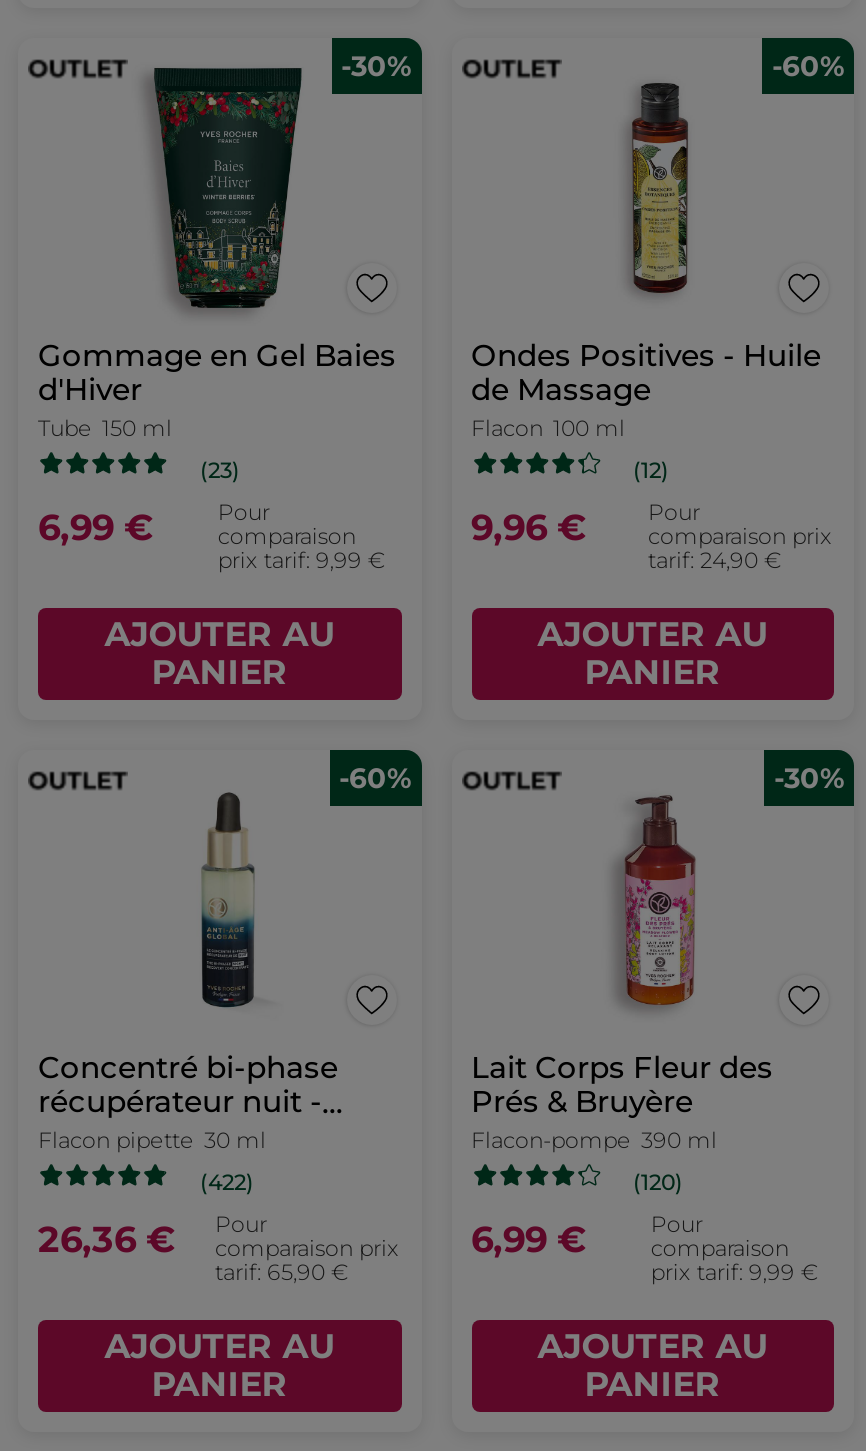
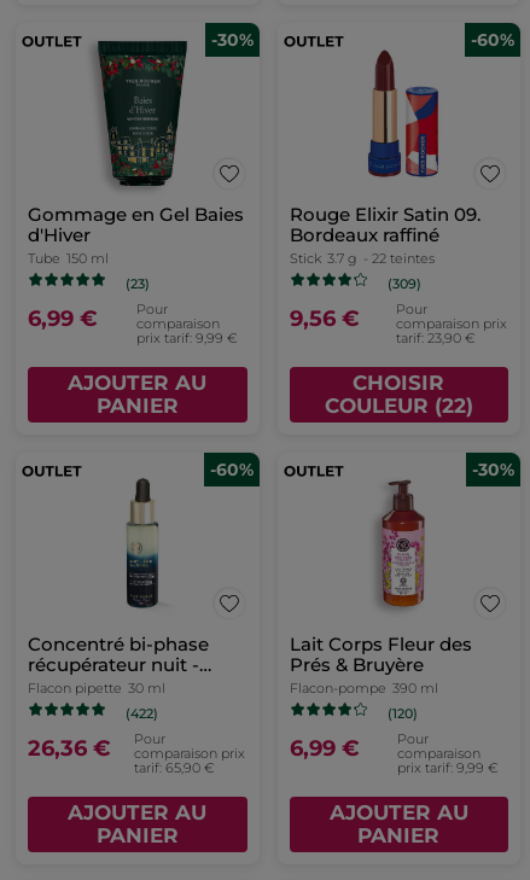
- [image]
- Ondes Positives - Huile
- de Massage
- Flacon 100 ml
+ [image]
+ Rouge Elixir Satin 09.
+ Bordeaux raffiné
+ Stick 3.7 g - 22 teintes

- (12)
+ (309)

- 9,96 €
+ 9,56 €

- tarif: 24,90 €
+ tarif: 23,90 €

- AJOUTER AU
- PANIER
+ CHOISIR
+ COULEUR (22)
